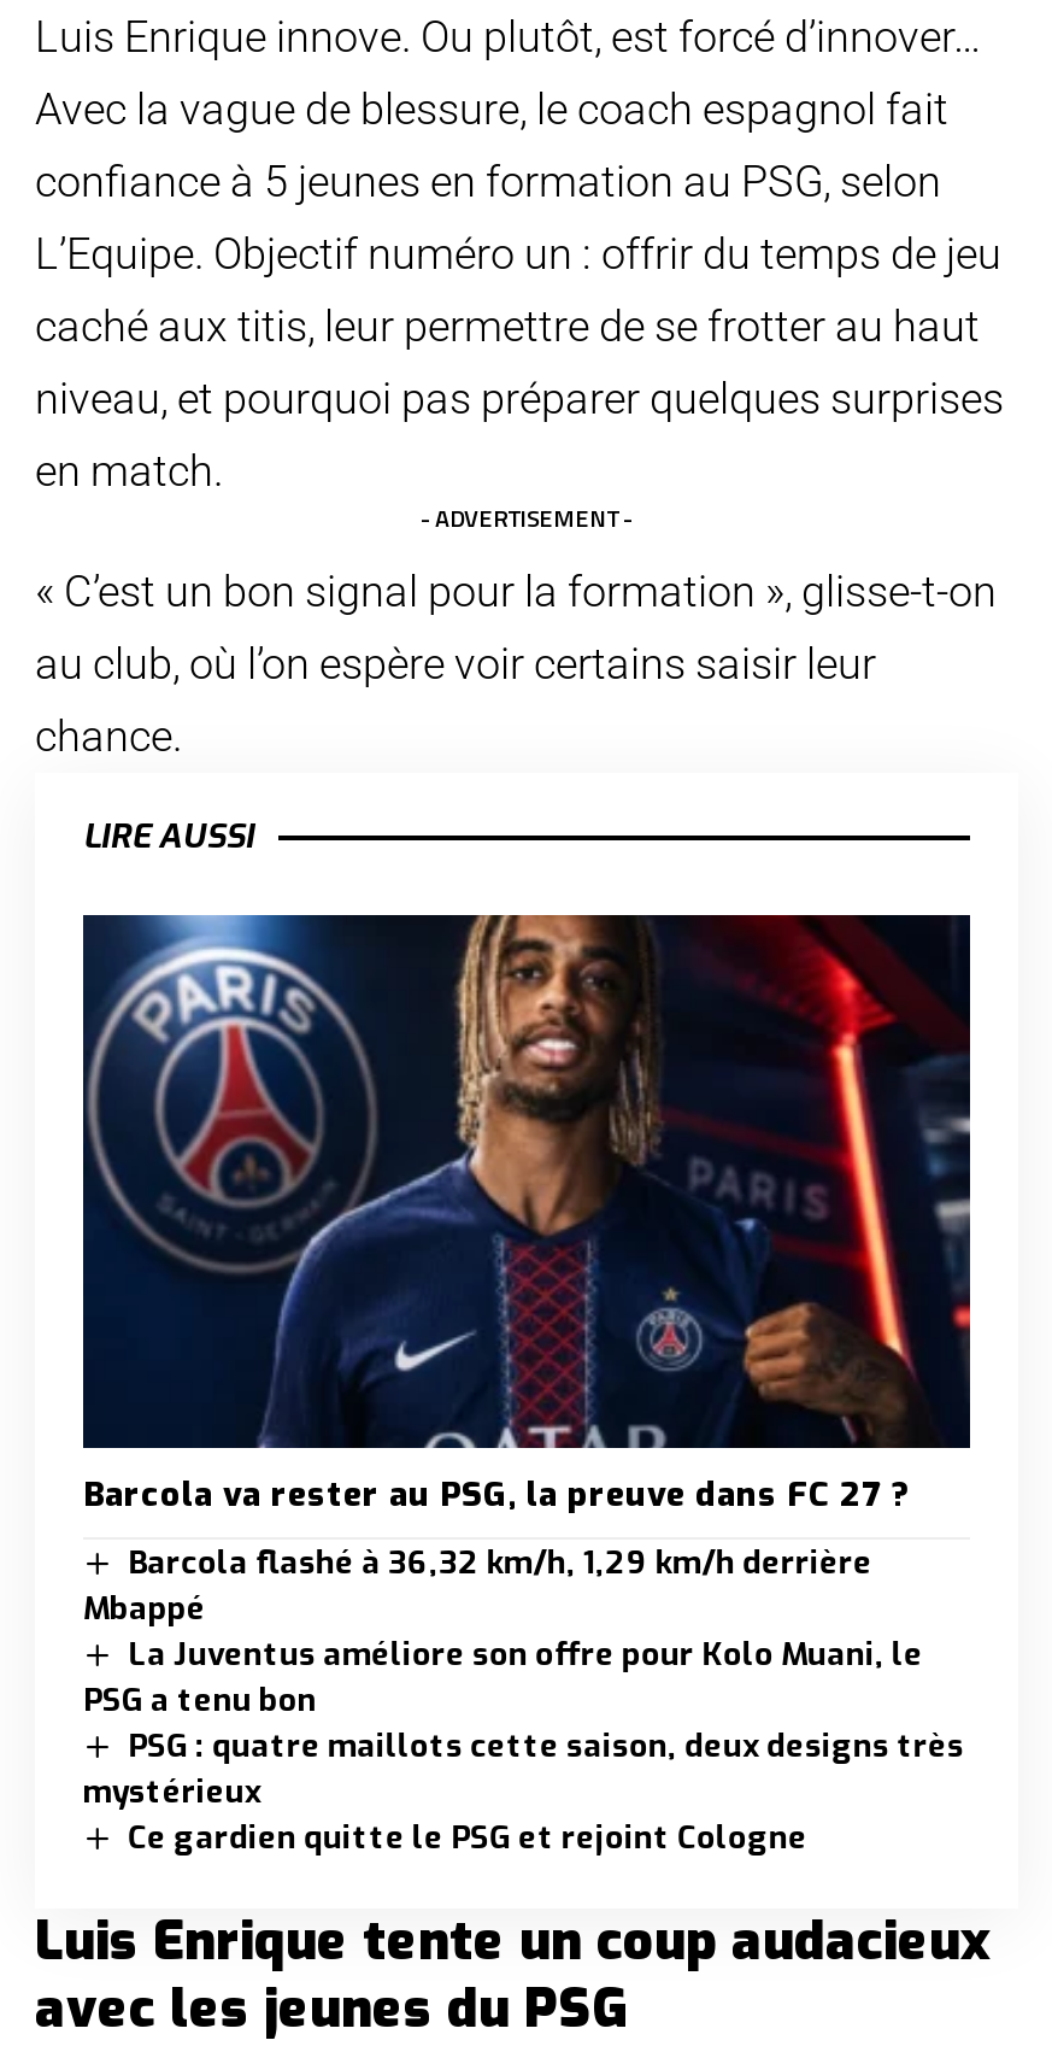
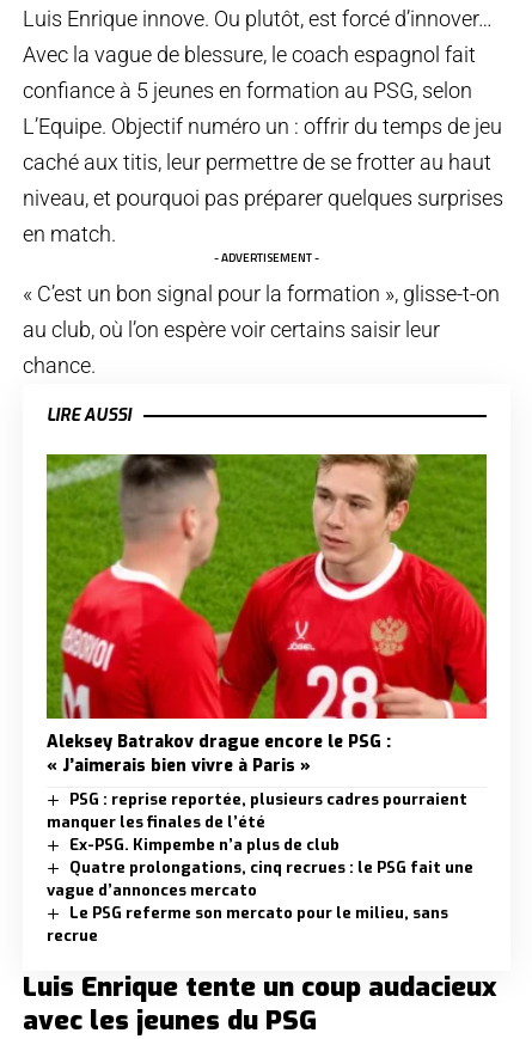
- [image]
- Barcola va rester au PSG, la preuve dans FC 27 ?
+ [image]
+ Aleksey Batrakov drague encore le PSG :
+ « J’aimerais bien vivre à Paris »

- Barcola flashé à 36,32 km/h, 1,29 km/h derrière
- Mbappé
- La Juventus améliore son offre pour Kolo Muani, le
- PSG a tenu bon
- PSG : quatre maillots cette saison, deux designs très
- mystérieux
- Ce gardien quitte le PSG et rejoint Cologne
+ PSG : reprise reportée, plusieurs cadres pourraient
+ manquer les finales de l’été
+ Ex-PSG. Kimpembe n’a plus de club
+ Quatre prolongations, cinq recrues : le PSG fait une
+ vague d’annonces mercato
+ Le PSG referme son mercato pour le milieu, sans
+ recrue
